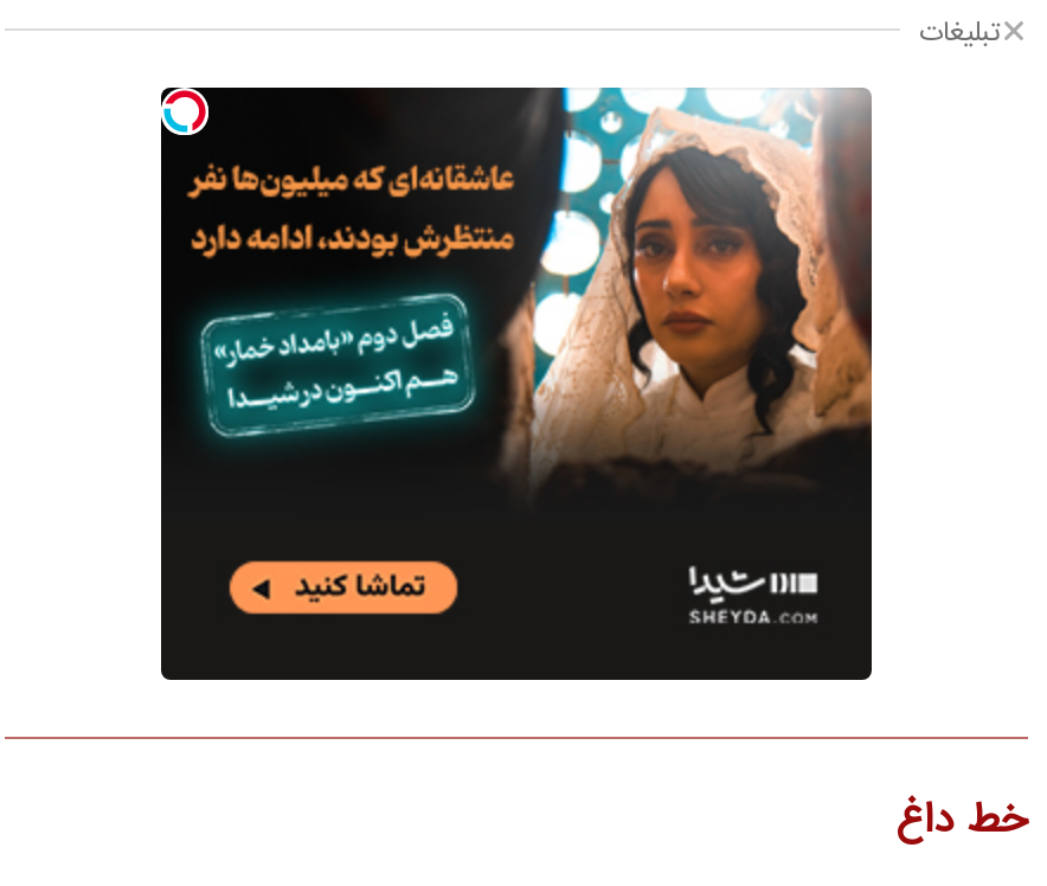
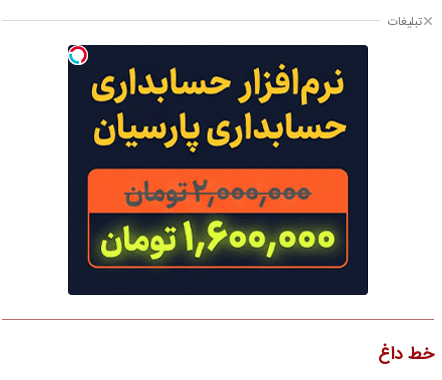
- [image]
+ [image]
